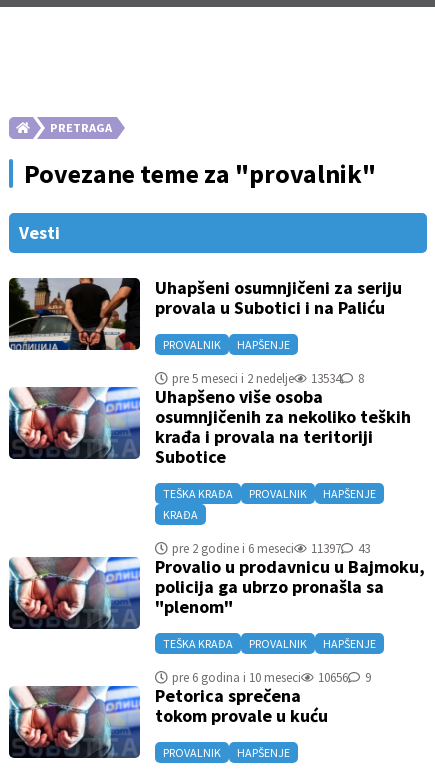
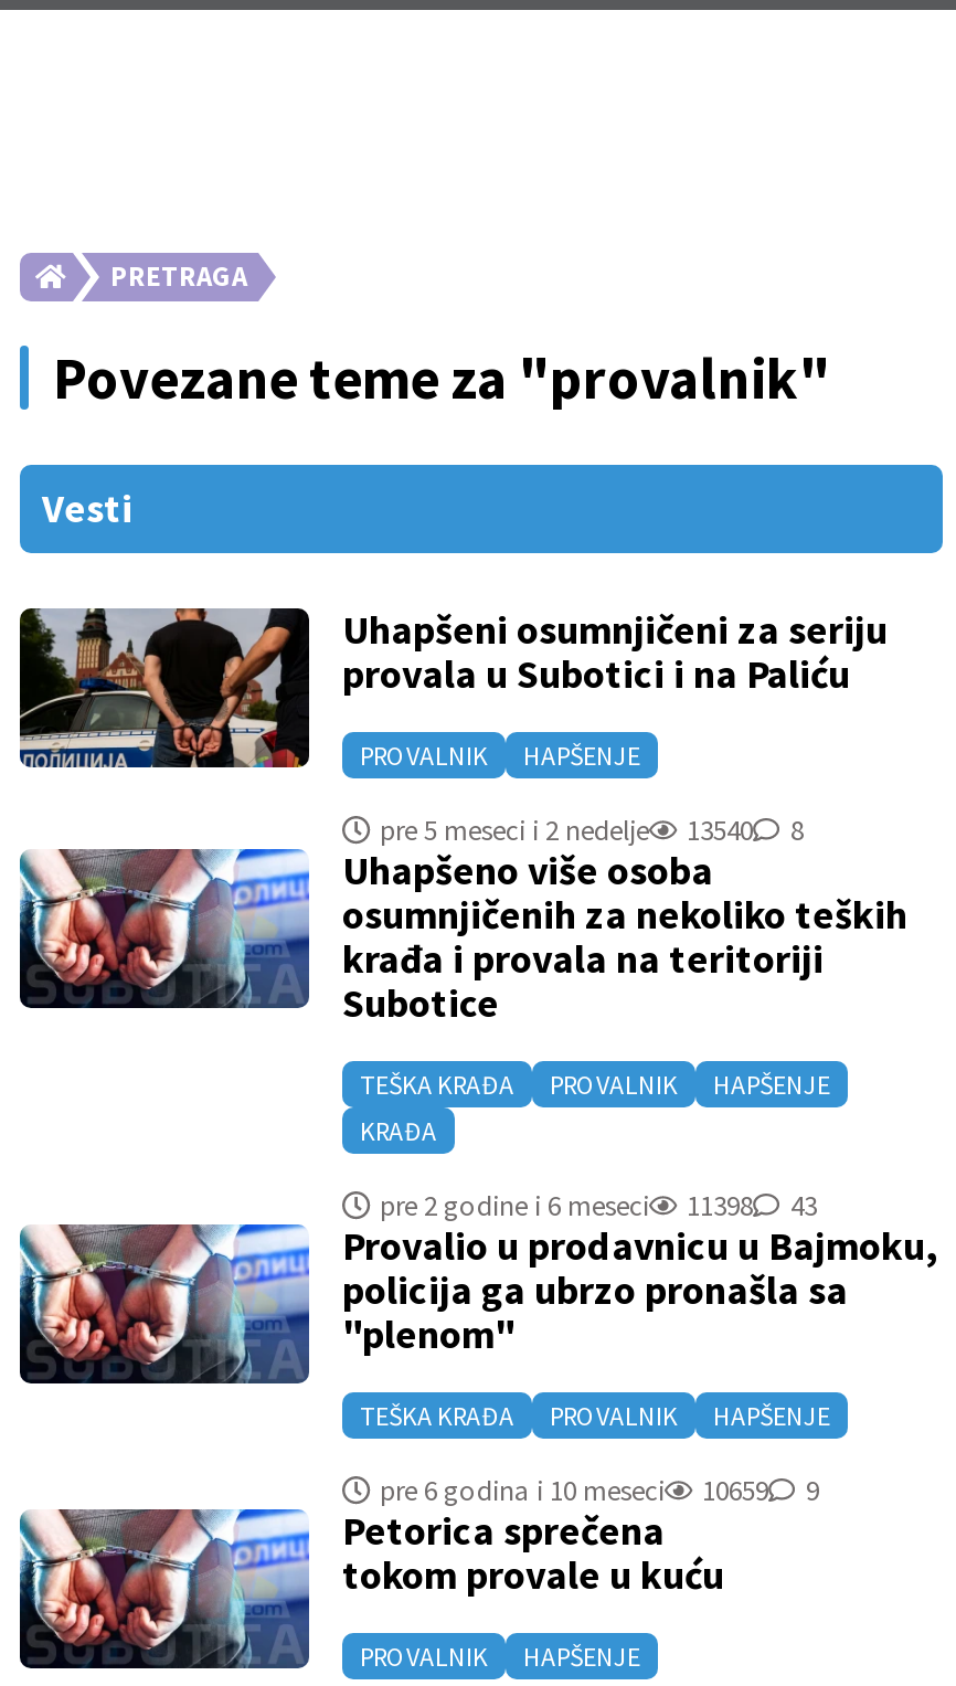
- pre 5 meseci i 2 nedelje 13534 8
+ pre 5 meseci i 2 nedelje 13540 8

- pre 2 godine i 6 meseci 11397 43
+ pre 2 godine i 6 meseci 11398 43

- pre 6 godina i 10 meseci 10656 9
+ pre 6 godina i 10 meseci 10659 9
